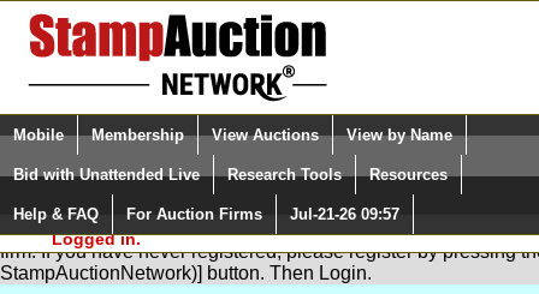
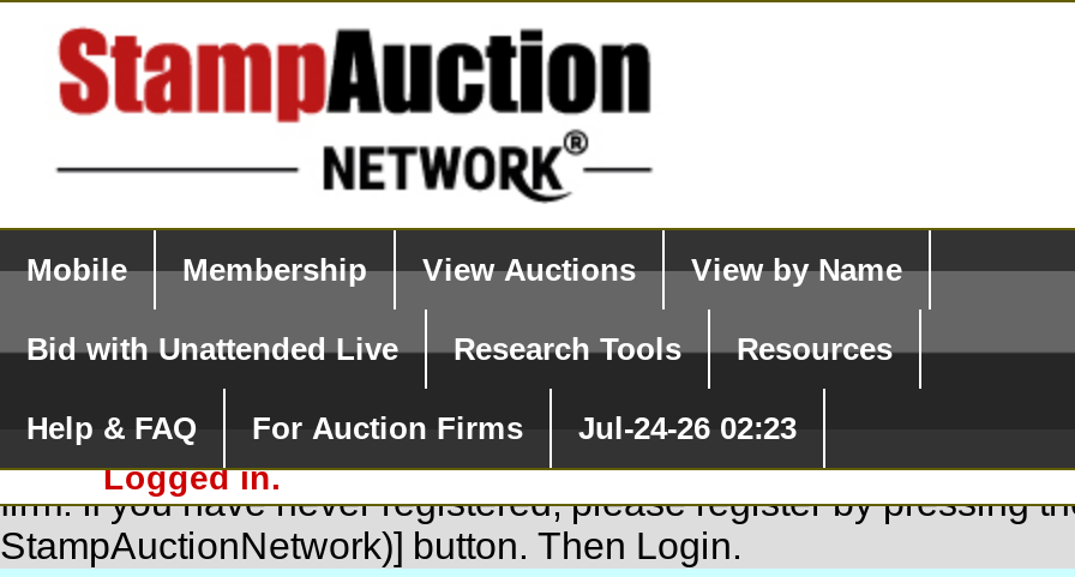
- Jul-21-26 09:57
+ Jul-24-26 02:23
